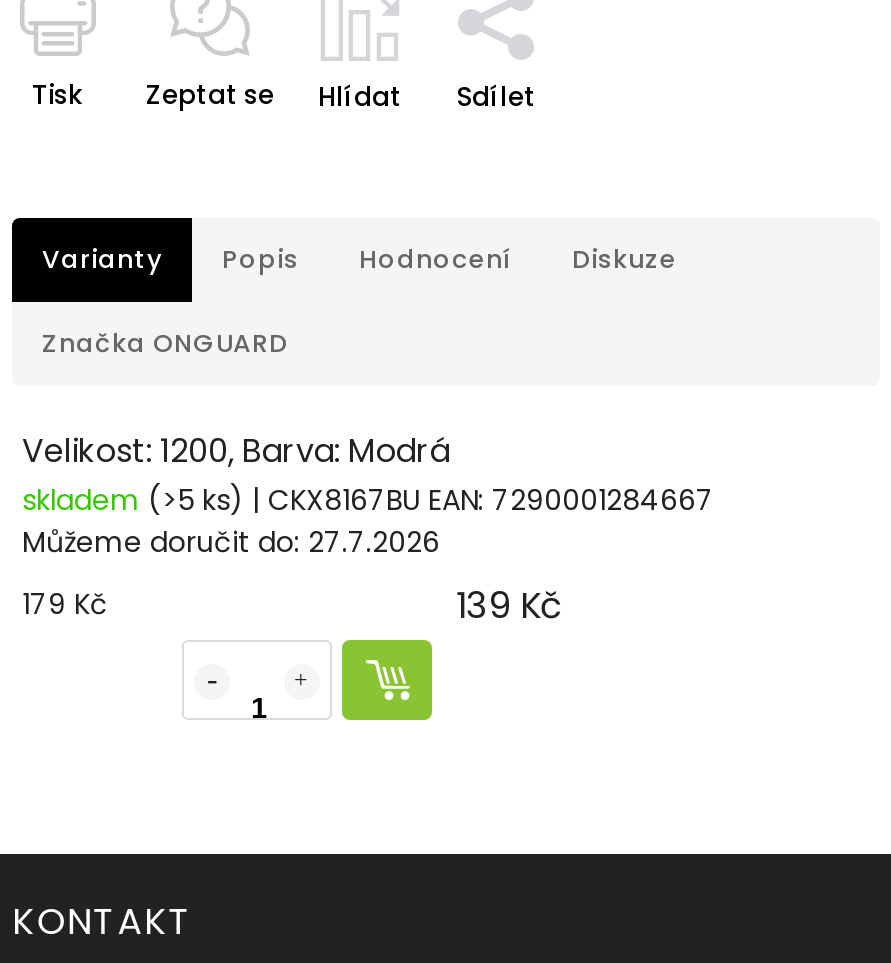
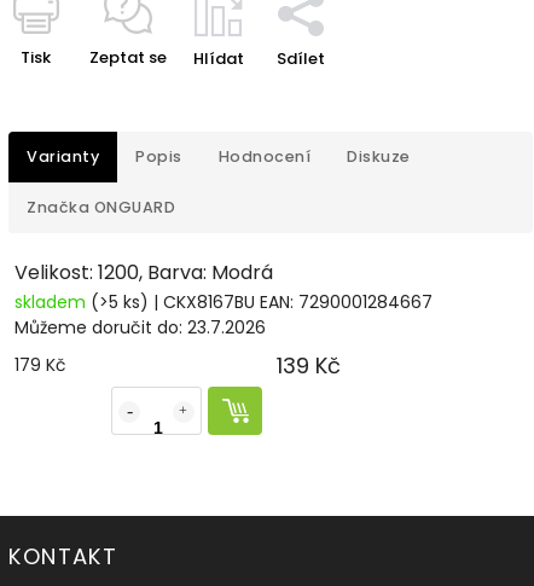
- Můžeme doručit do: 27.7.2026
+ Můžeme doručit do: 23.7.2026
